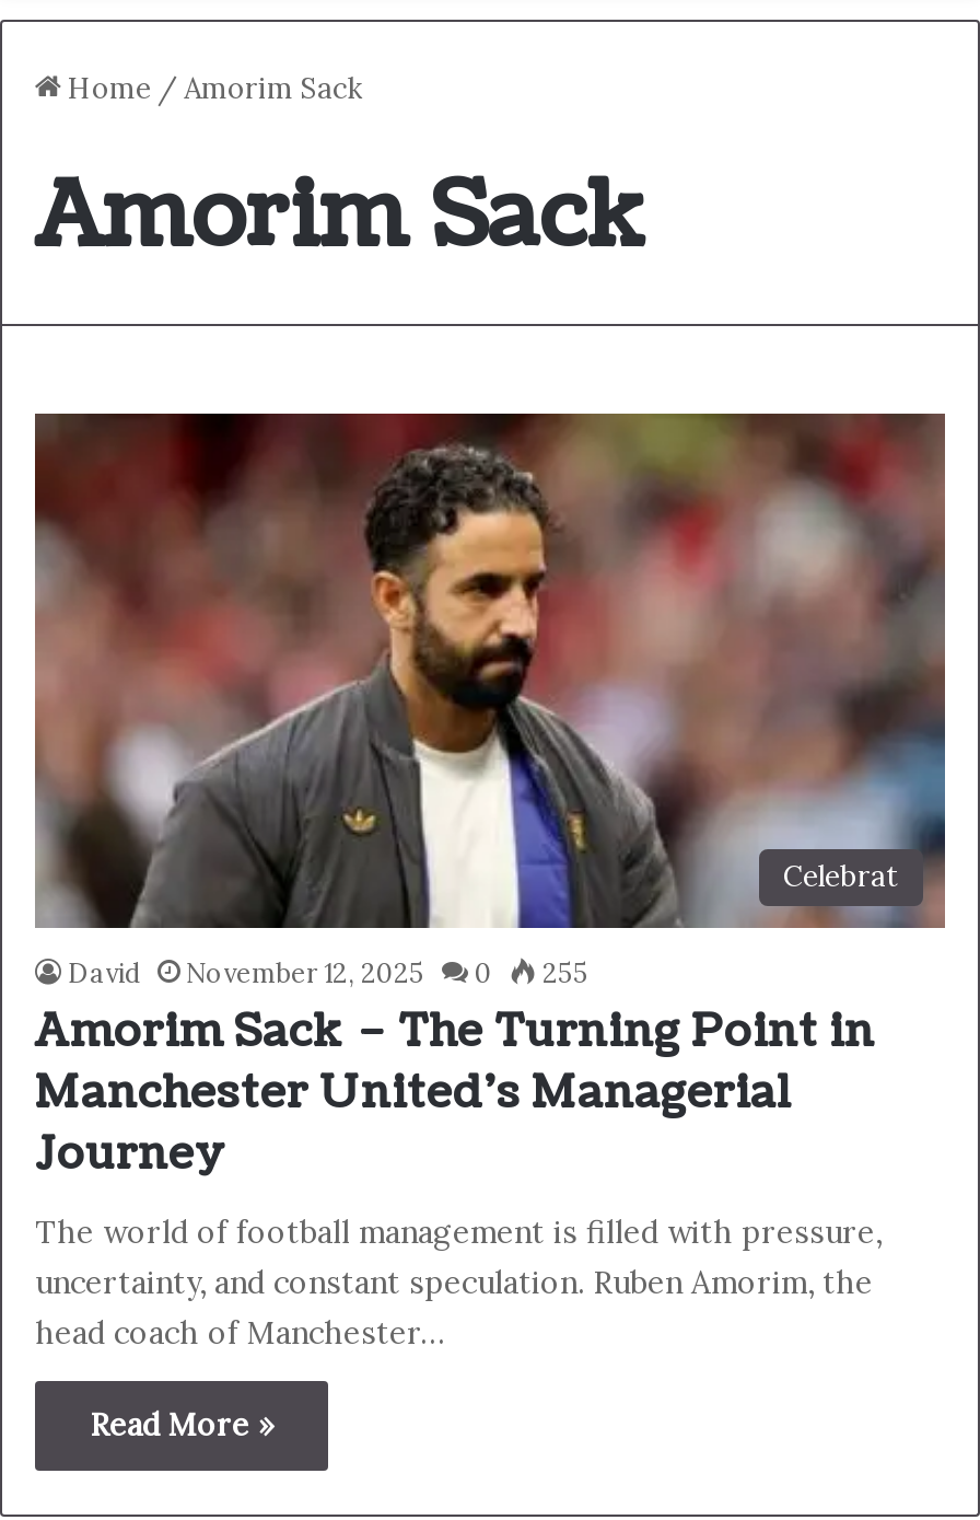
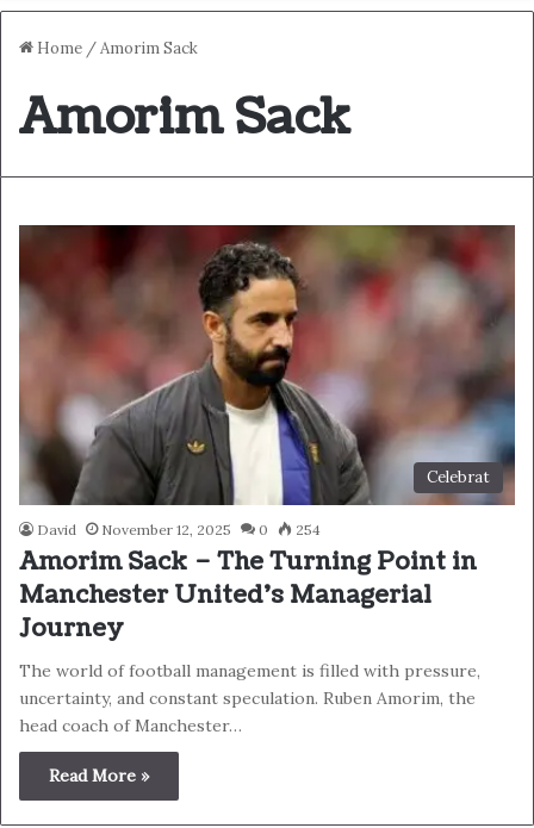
- David November 12, 2025 0 255
+ David November 12, 2025 0 254
